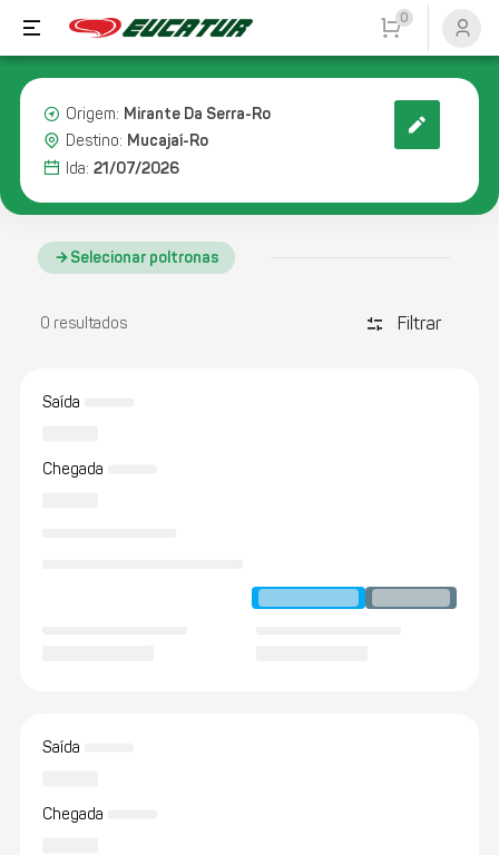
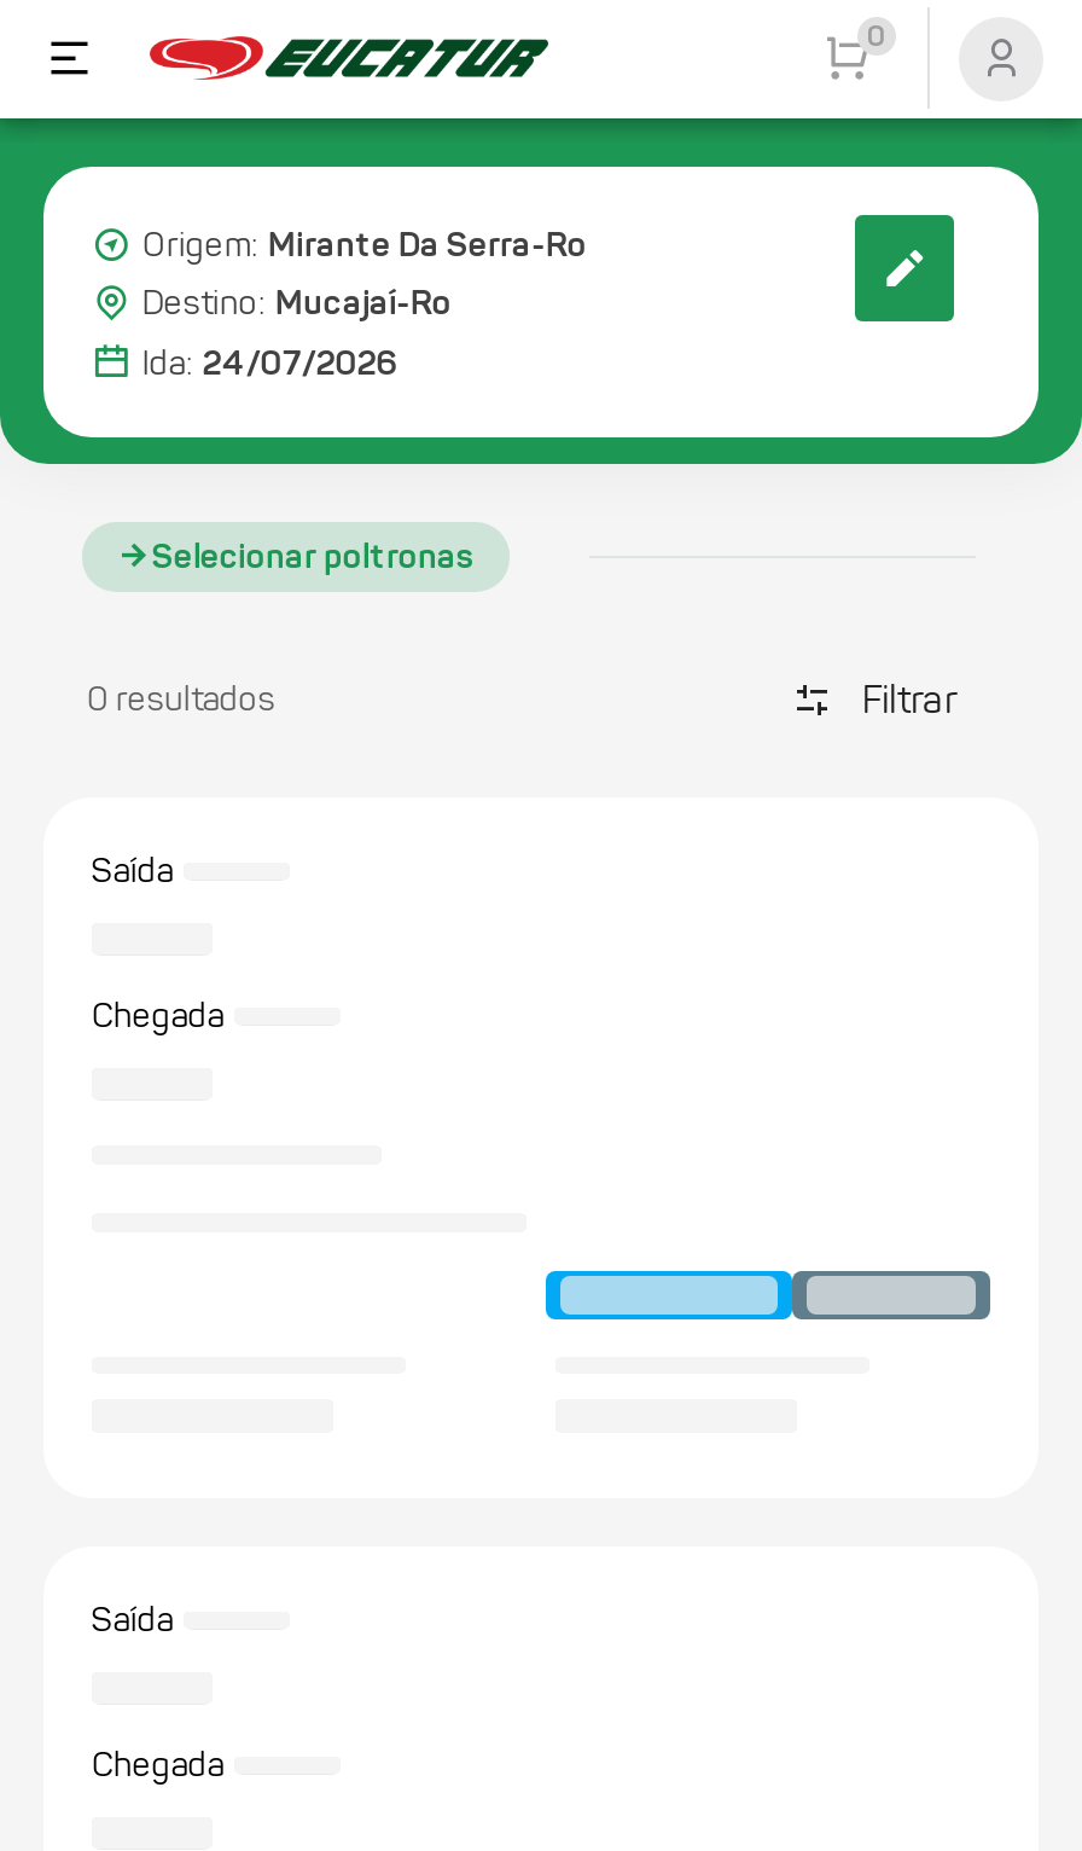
- Ida: 21/07/2026
+ Ida: 24/07/2026
